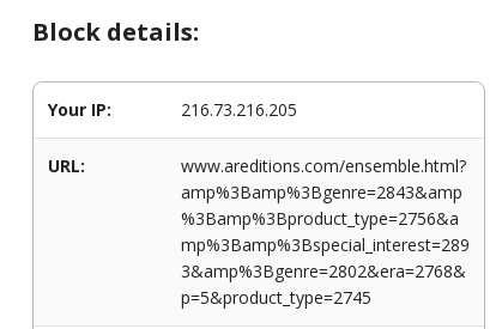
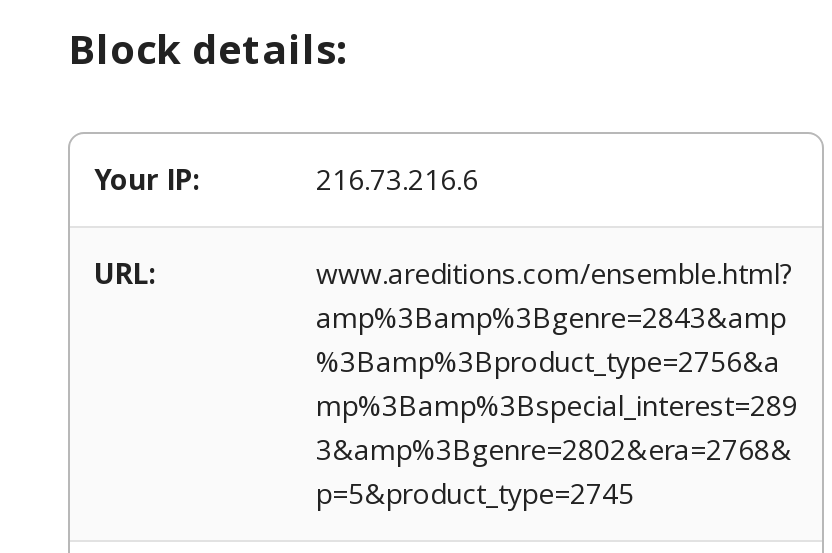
- 216.73.216.205
+ 216.73.216.6
